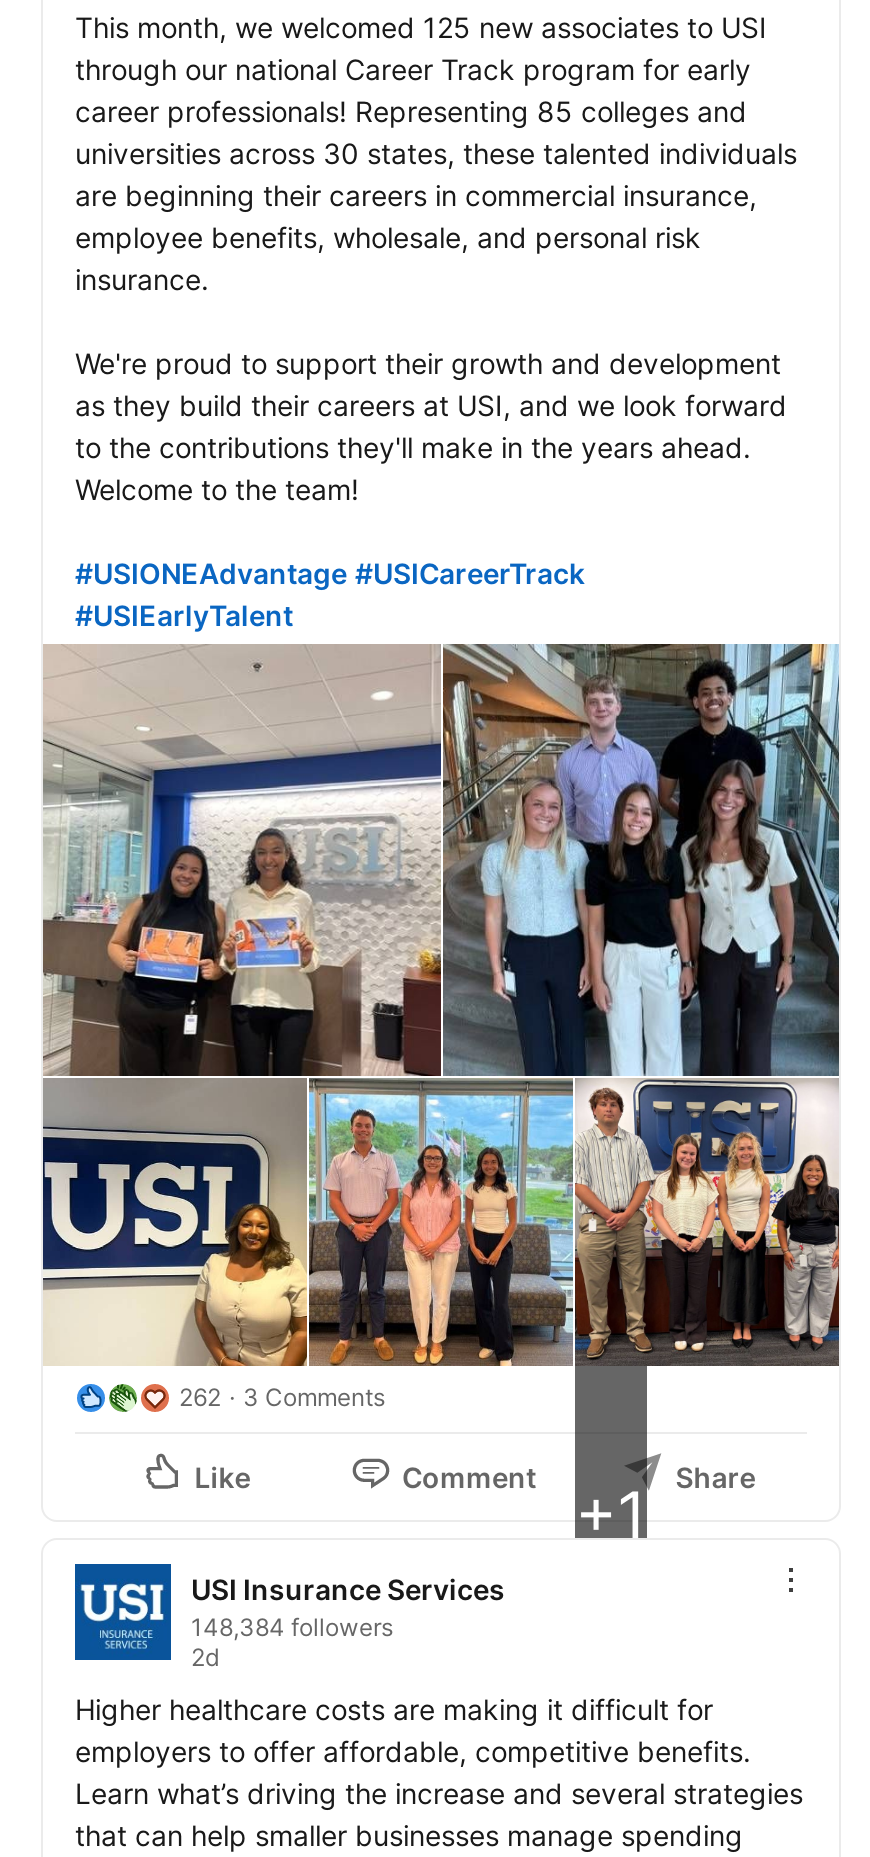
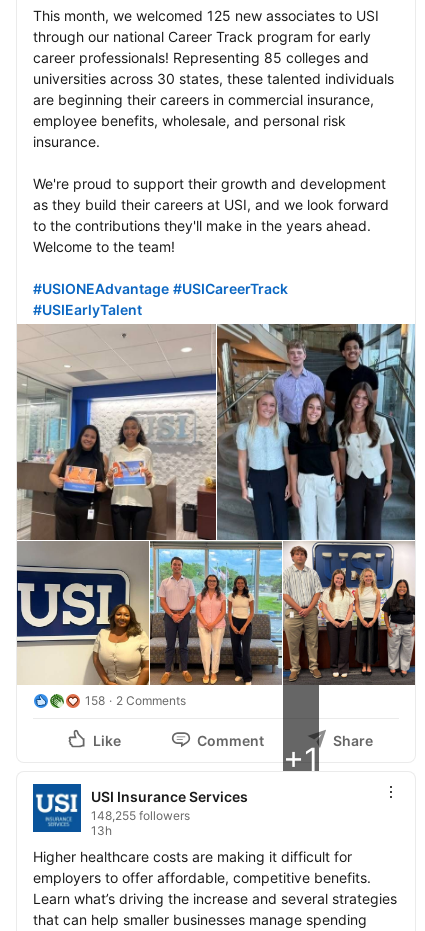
- 262
+ 158

- 3 Comments
+ 2 Comments

- 148,384 followers
- 2d
+ 148,255 followers
+ 13h
